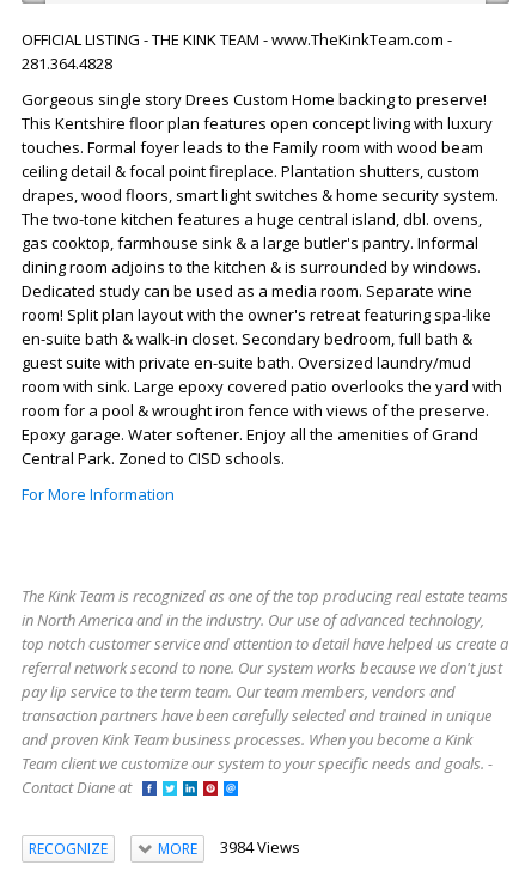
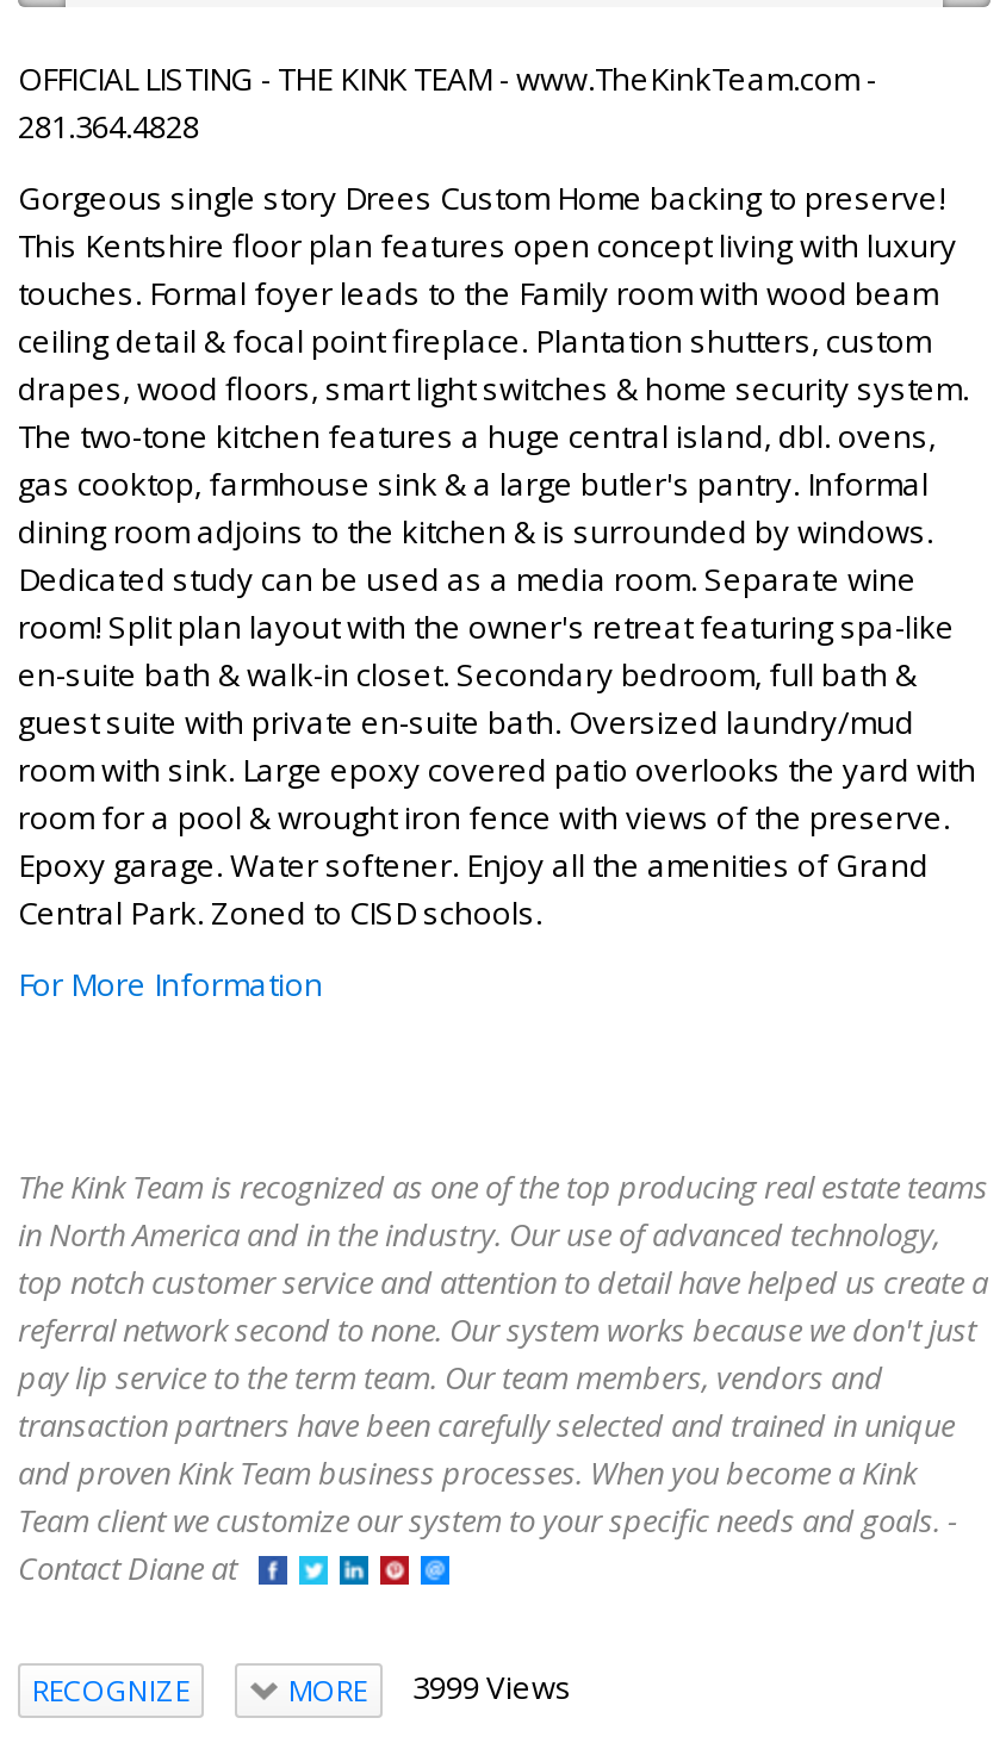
- MORE 3984 Views
+ MORE 3999 Views
